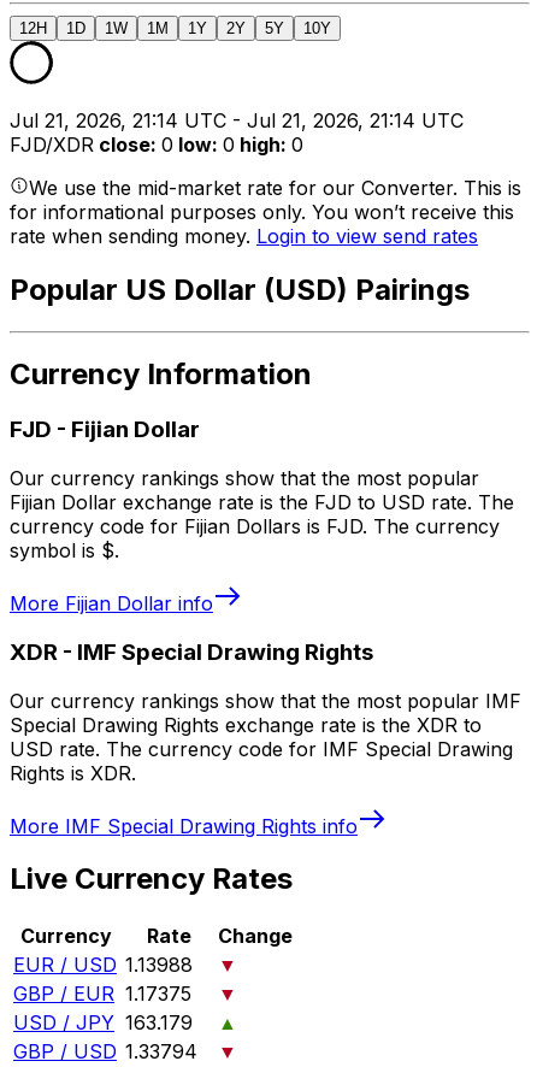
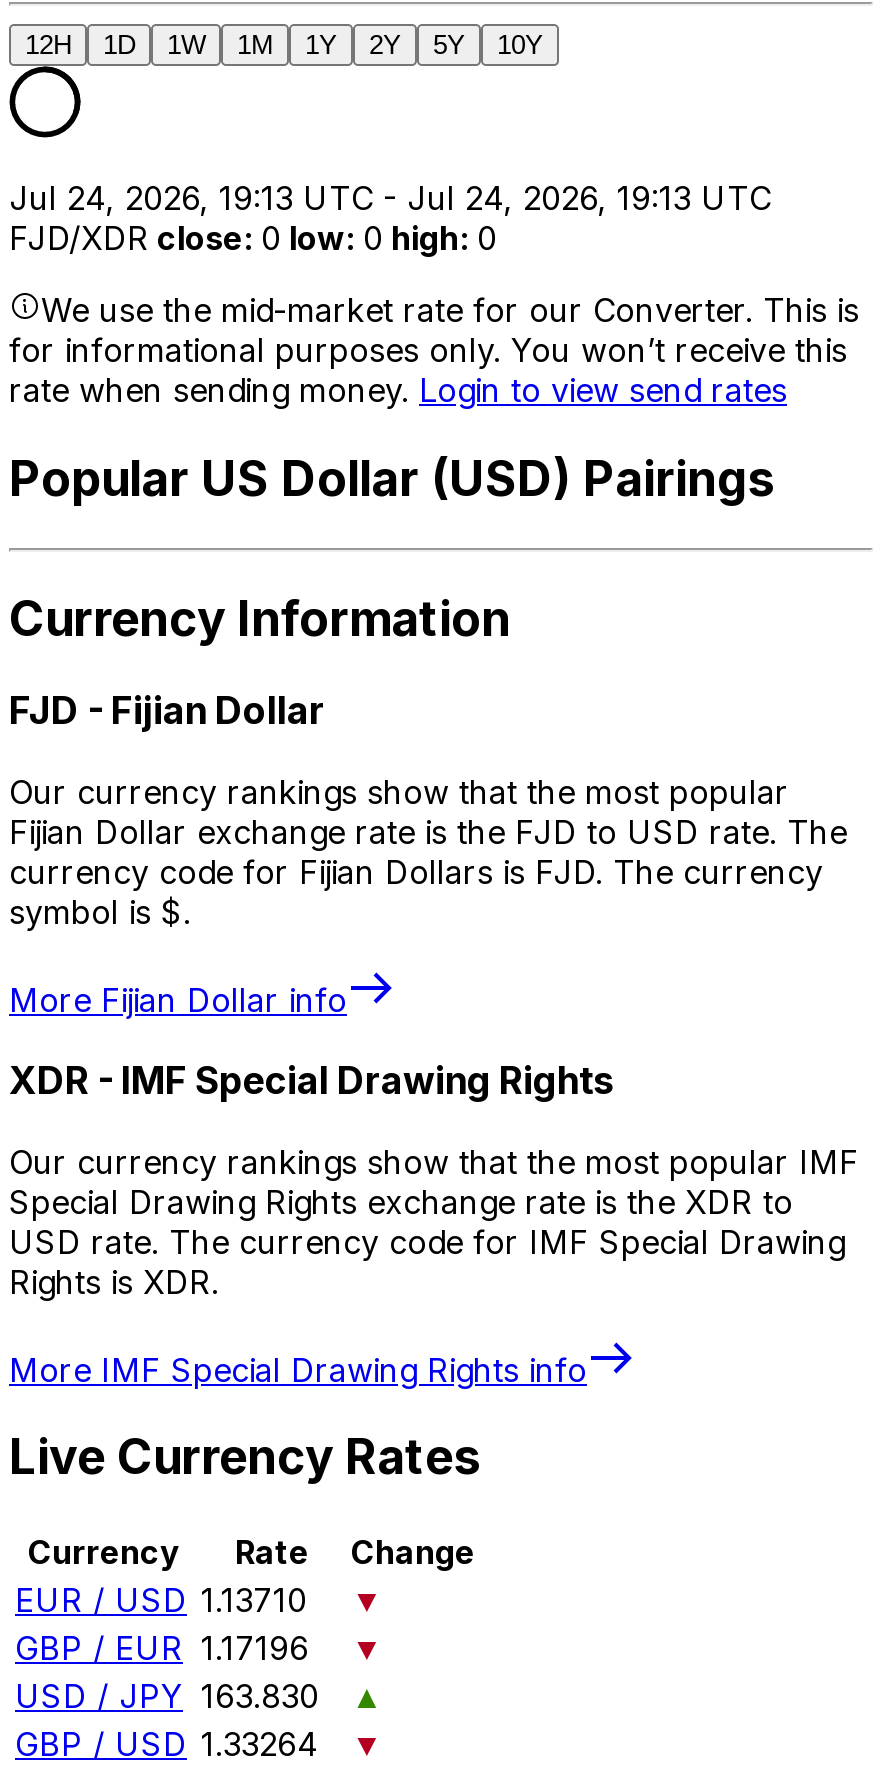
- Jul 21, 2026, 21:14 UTC - Jul 21, 2026, 21:14 UTC
+ Jul 24, 2026, 19:13 UTC - Jul 24, 2026, 19:13 UTC

- EUR / USD 1.13988
+ EUR / USD 1.13710

- GBP / EUR 1.17375
+ GBP / EUR 1.17196

- USD / JPY 163.179
+ USD / JPY 163.830

- GBP / USD 1.33794
+ GBP / USD 1.33264
